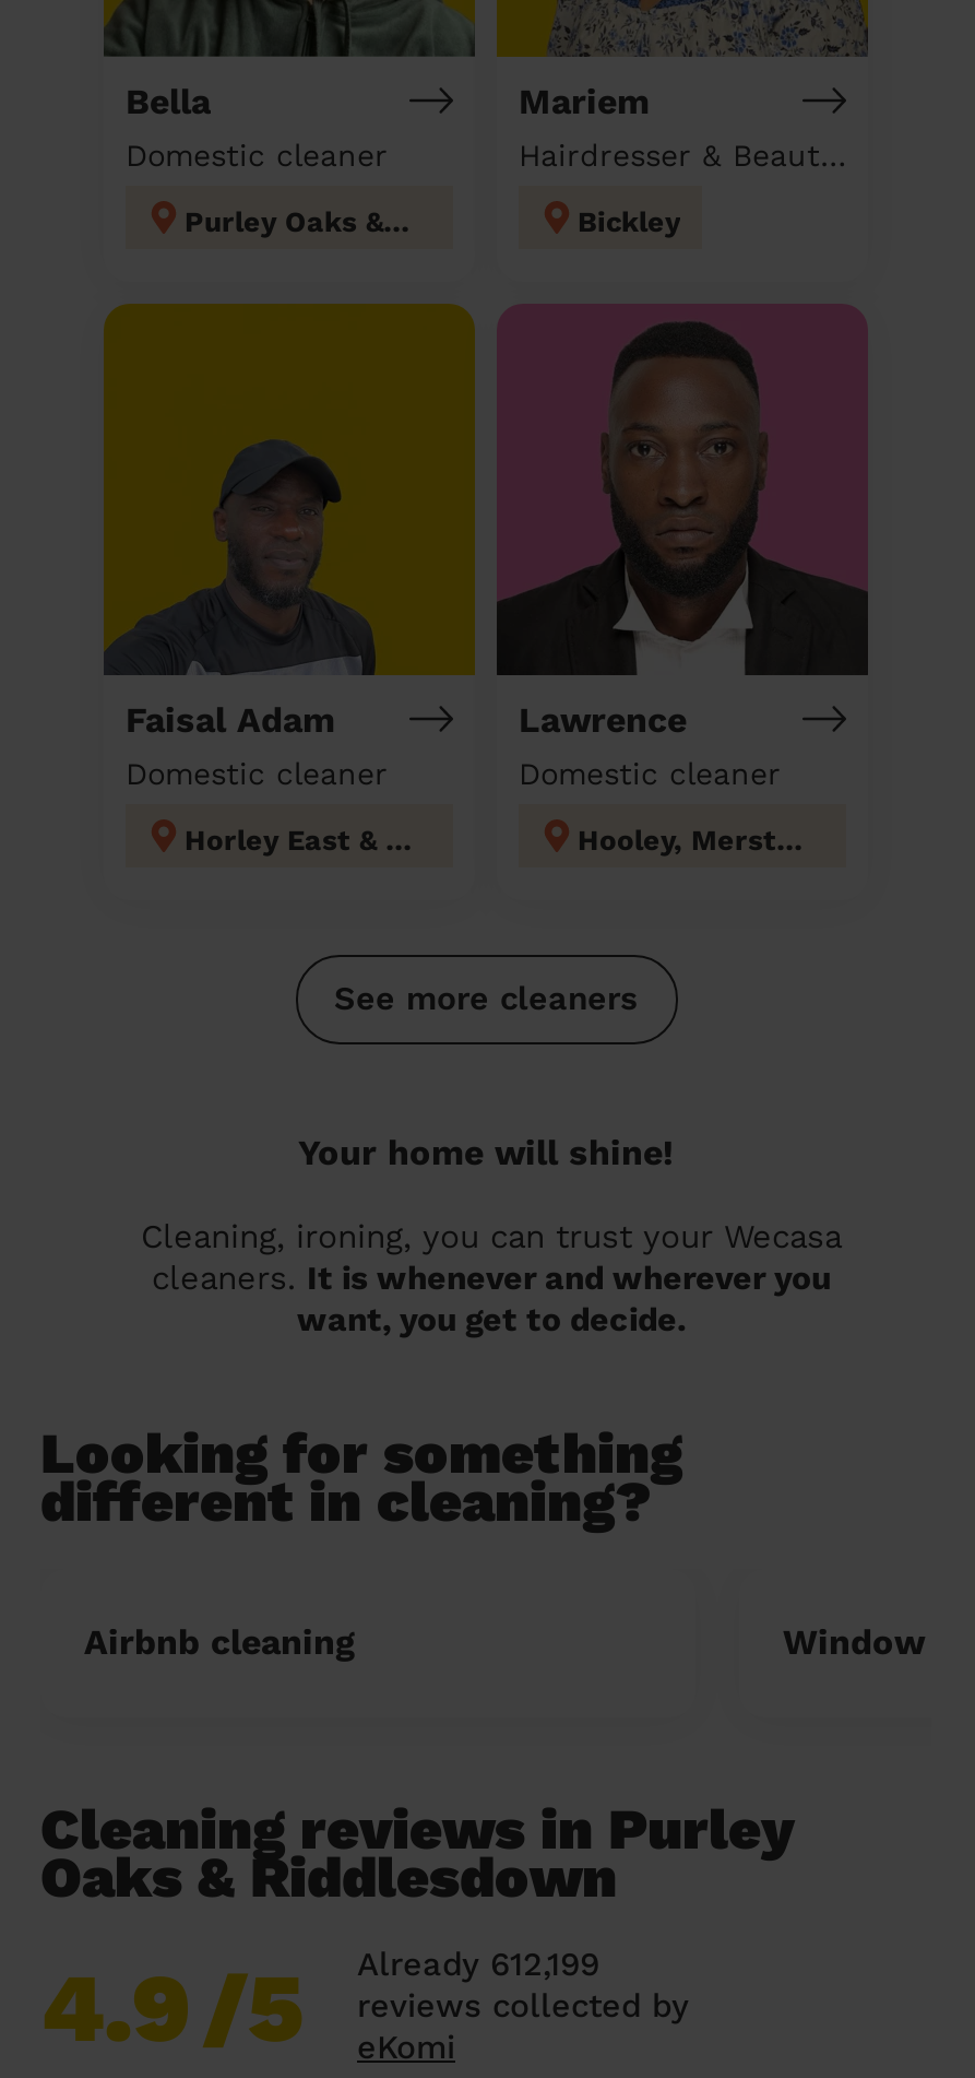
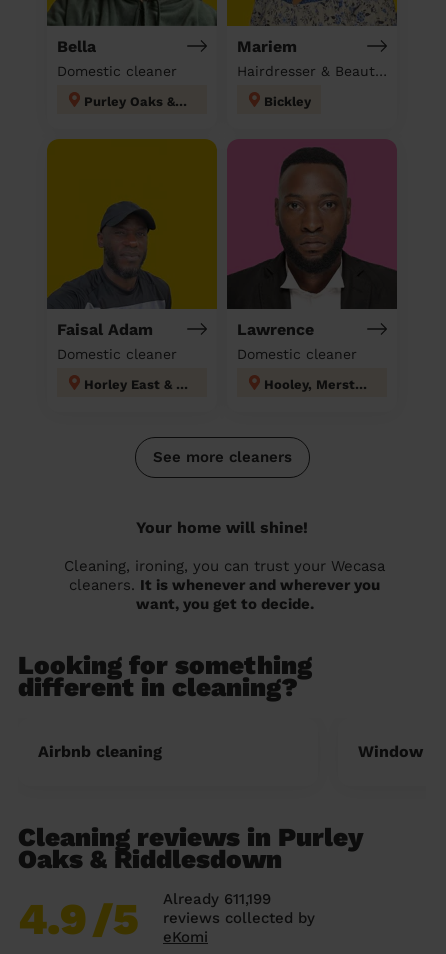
- Already 612,199
+ Already 611,199
